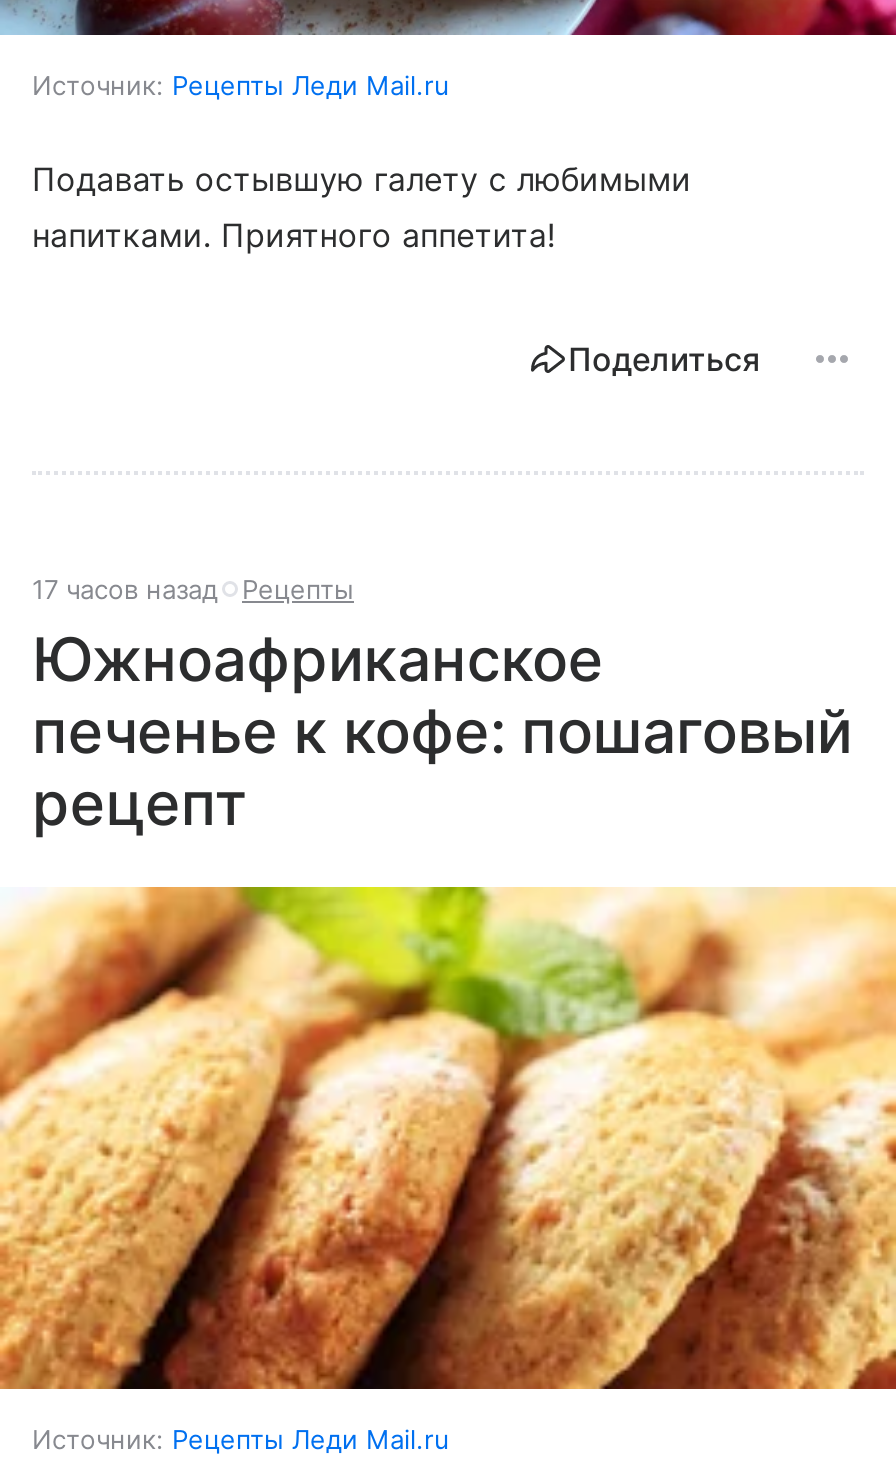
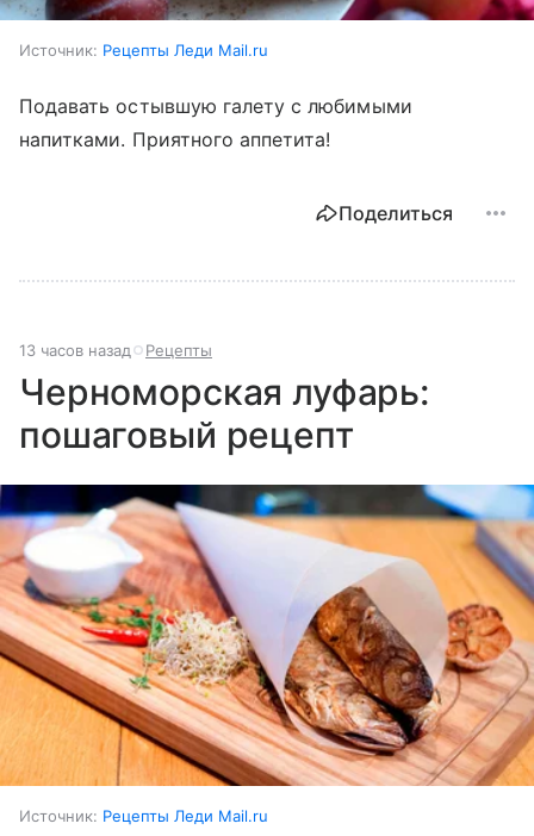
- 17 часов назад Рецепты
+ 13 часов назад Рецепты

- Южноафриканское
- печенье к кофе: пошаговый
- рецепт
+ Черноморская луфарь:
+ пошаговый рецепт

- [image]
+ [image]
